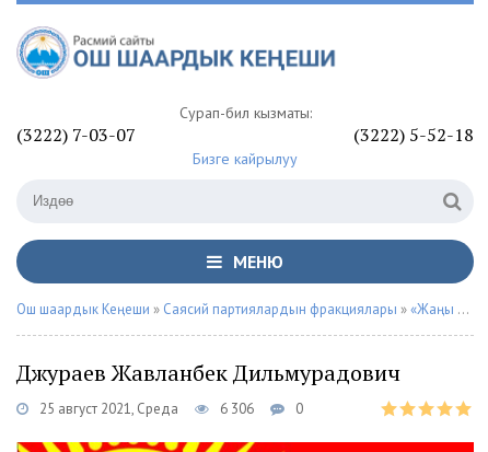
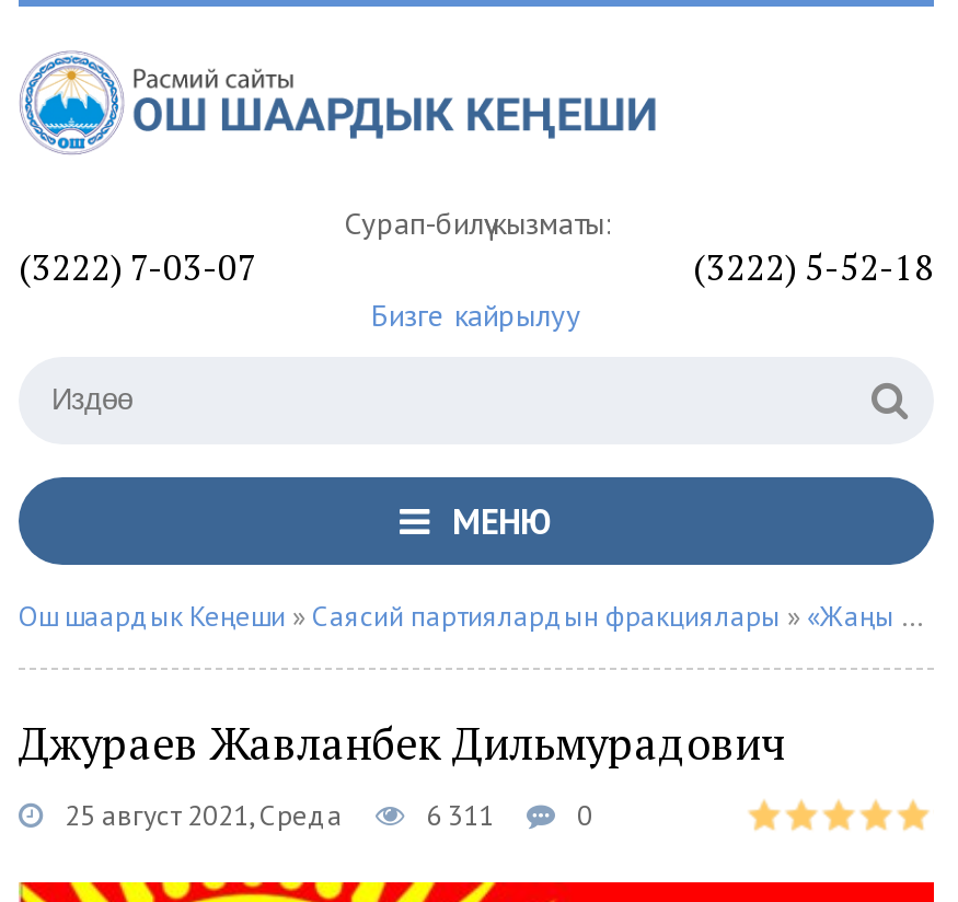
- 6 306
+ 6 311
